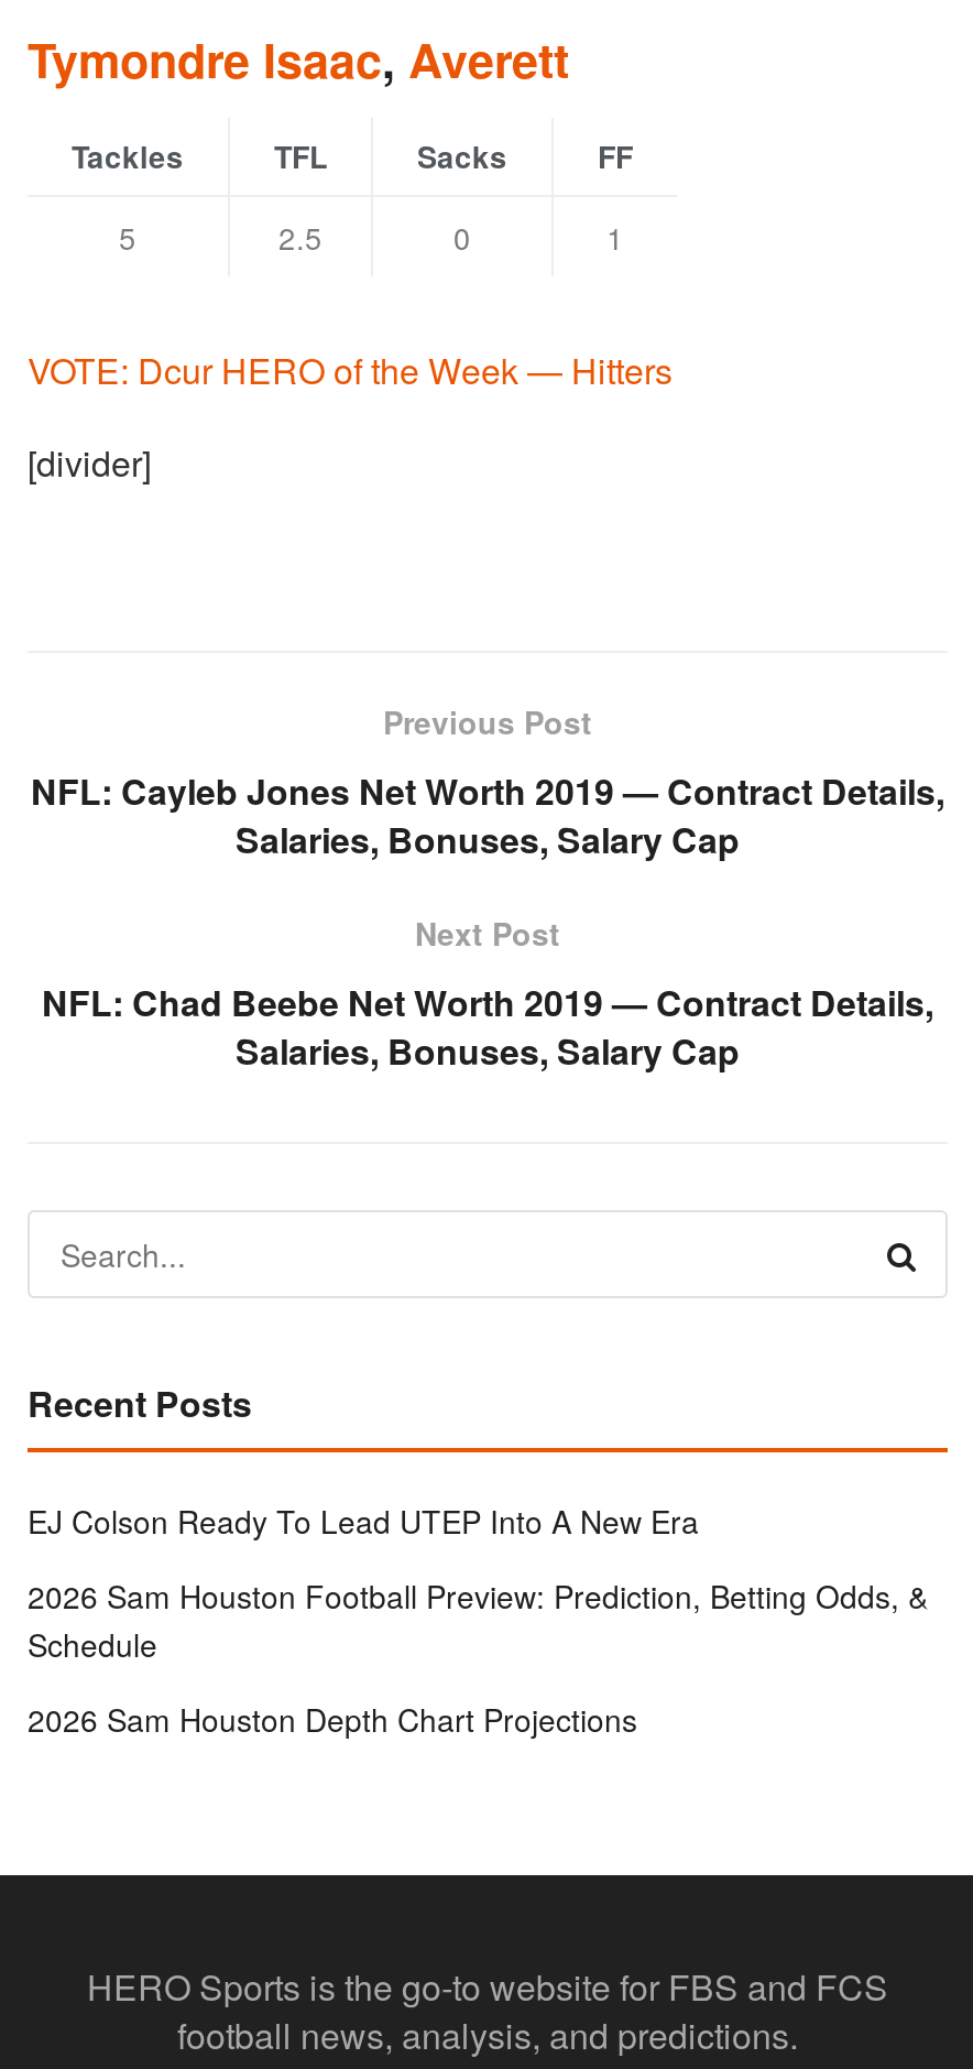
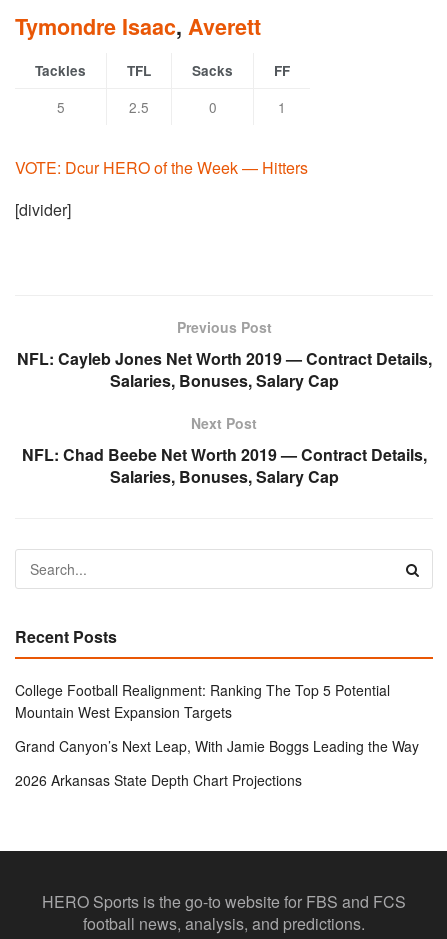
- EJ Colson Ready To Lead UTEP Into A New Era
+ College Football Realignment: Ranking The Top 5 Potential
+ Mountain West Expansion Targets

- 2026 Sam Houston Football Preview: Prediction, Betting Odds, &
- Schedule
+ Grand Canyon’s Next Leap, With Jamie Boggs Leading the Way

- 2026 Sam Houston Depth Chart Projections
+ 2026 Arkansas State Depth Chart Projections
